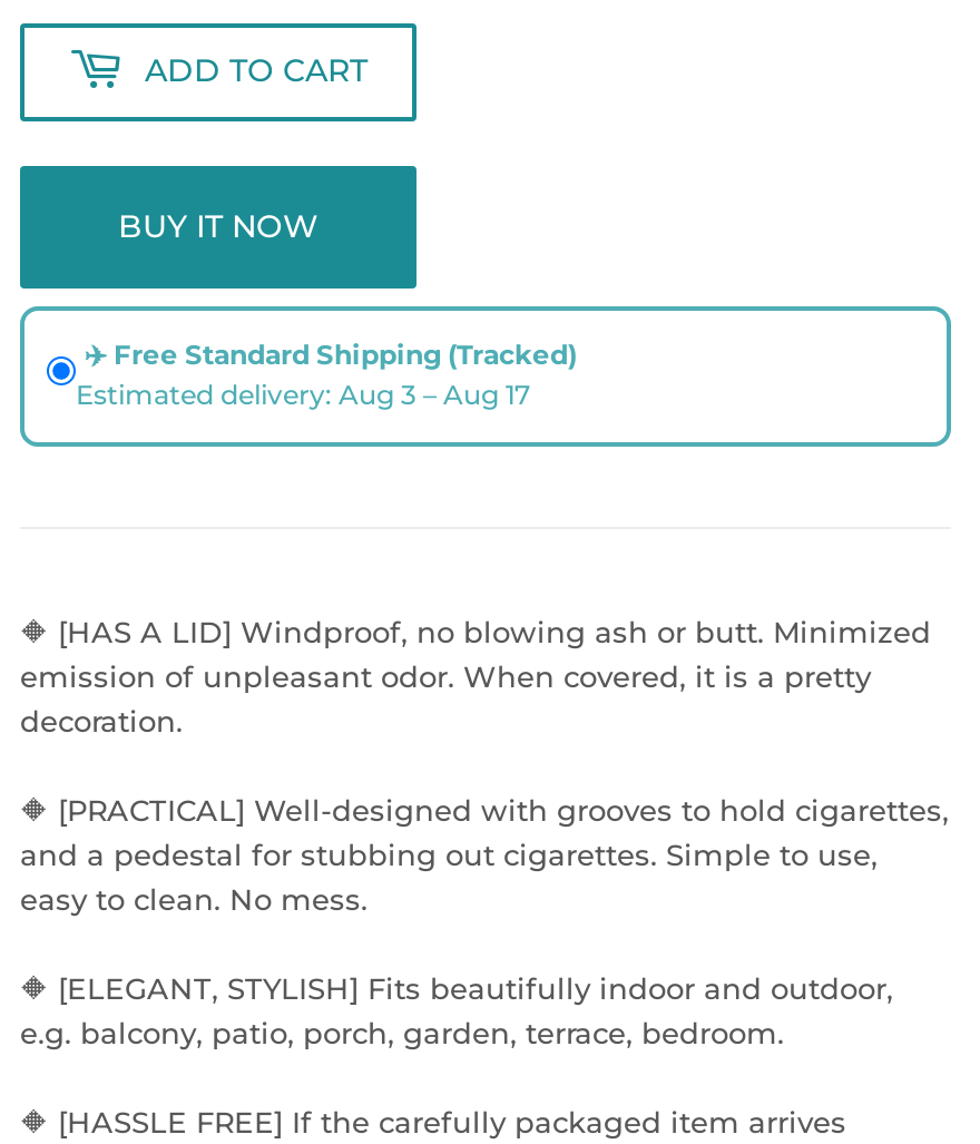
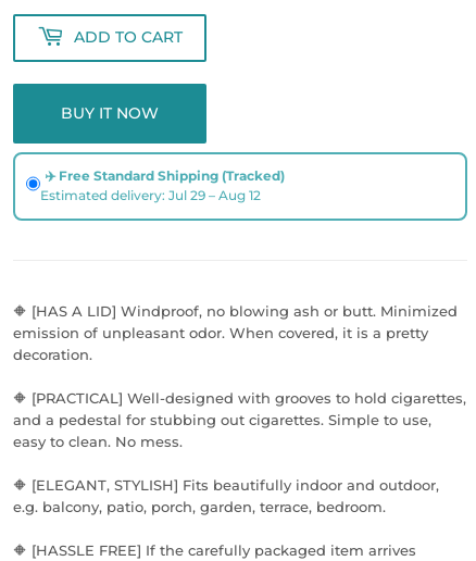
- Estimated delivery: Aug 3 – Aug 17
+ Estimated delivery: Jul 29 – Aug 12
